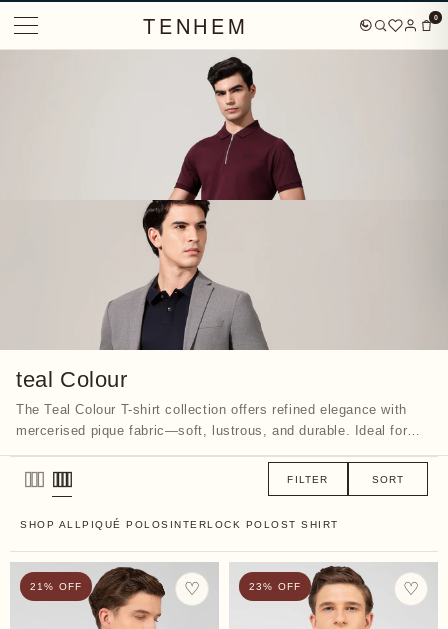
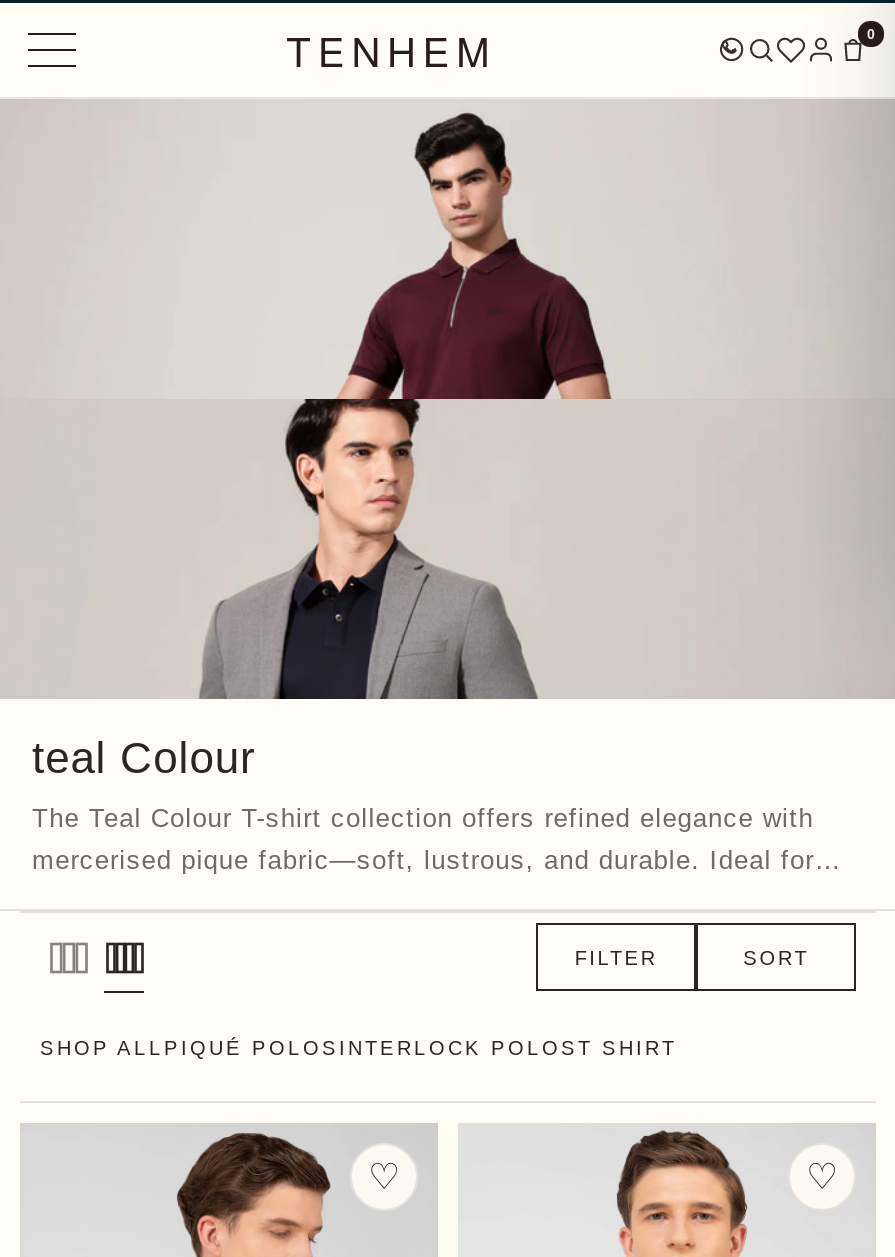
- 21% OFF

- 23% OFF
